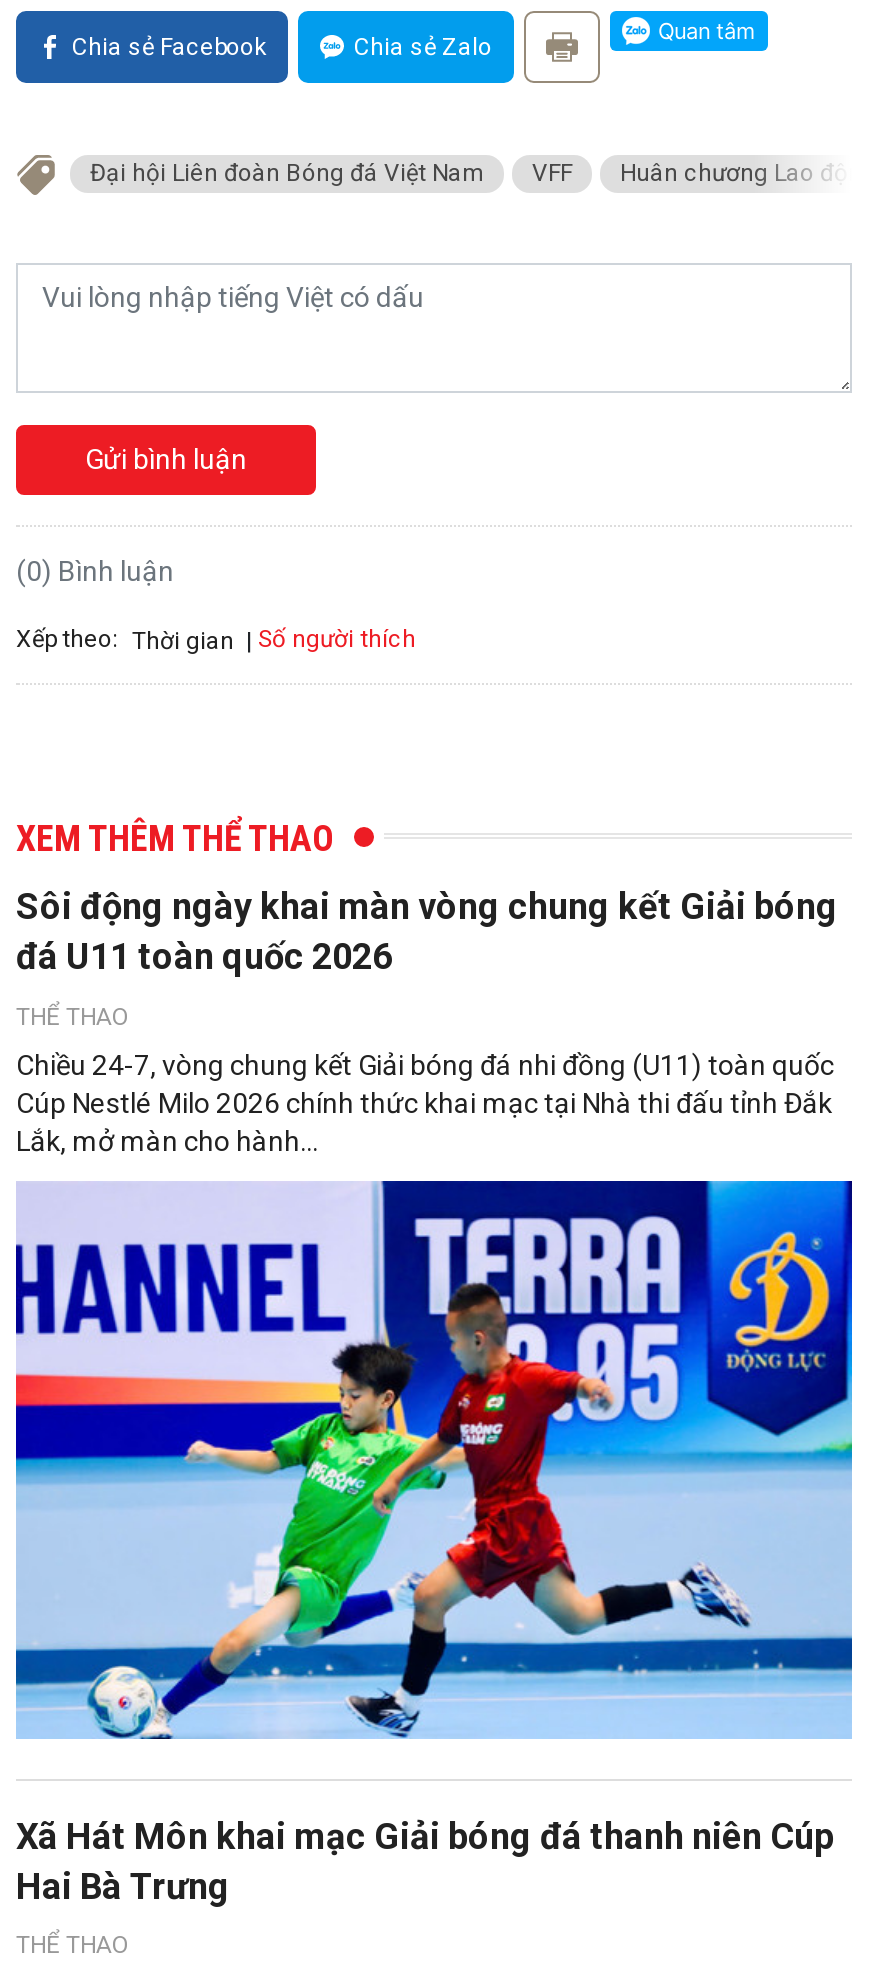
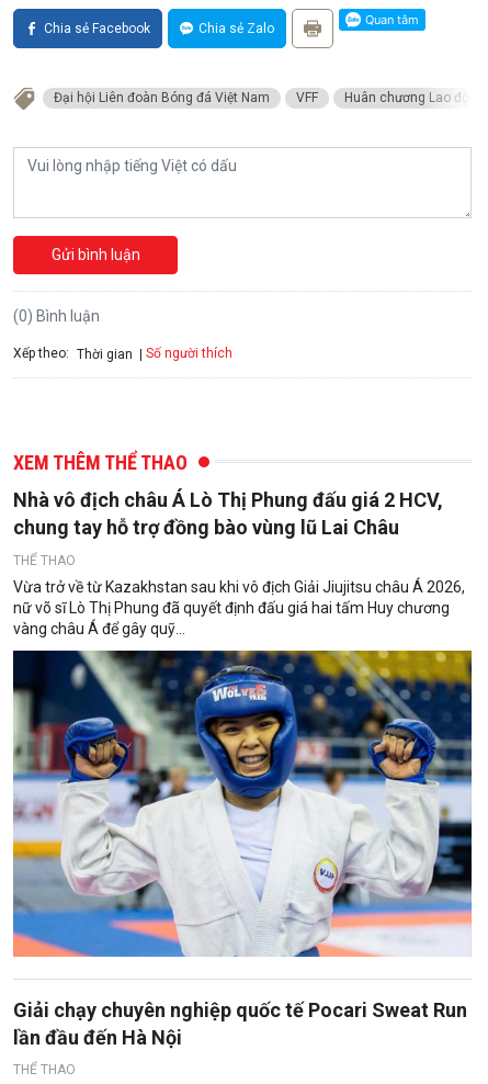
- Sôi động ngày khai màn vòng chung kết Giải bóng
- đá U11 toàn quốc 2026
+ Nhà vô địch châu Á Lò Thị Phung đấu giá 2 HCV,
+ chung tay hỗ trợ đồng bào vùng lũ Lai Châu

- Chiều 24-7, vòng chung kết Giải bóng đá nhi đồng (U11) toàn quốc
- Cúp Nestlé Milo 2026 chính thức khai mạc tại Nhà thi đấu tỉnh Đắk
- Lắk, mở màn cho hành...
+ Vừa trở về từ Kazakhstan sau khi vô địch Giải Jiujitsu châu Á 2026,
+ nữ võ sĩ Lò Thị Phung đã quyết định đấu giá hai tấm Huy chương
+ vàng châu Á để gây quỹ...

- [image]
- Xã Hát Môn khai mạc Giải bóng đá thanh niên Cúp
- Hai Bà Trưng
+ [image]
+ Giải chạy chuyên nghiệp quốc tế Pocari Sweat Run
+ lần đầu đến Hà Nội
